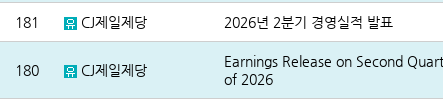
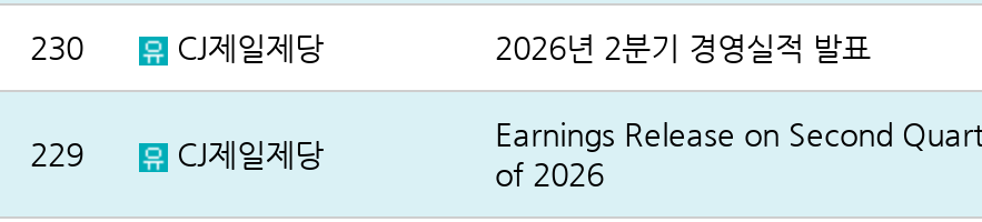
- 181
+ 230

- 180
+ 229
